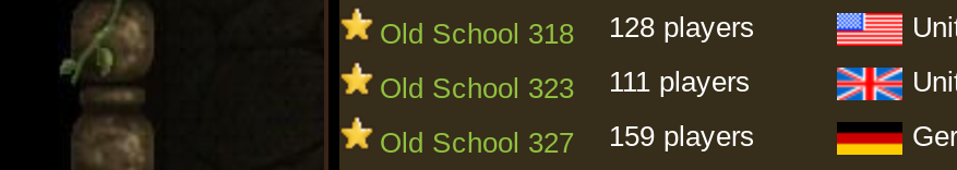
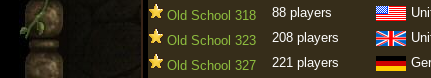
- Old School 318 128 players
+ Old School 318 88 players

- Old School 323 111 players
+ Old School 323 208 players

- Old School 327 159 players
+ Old School 327 221 players
